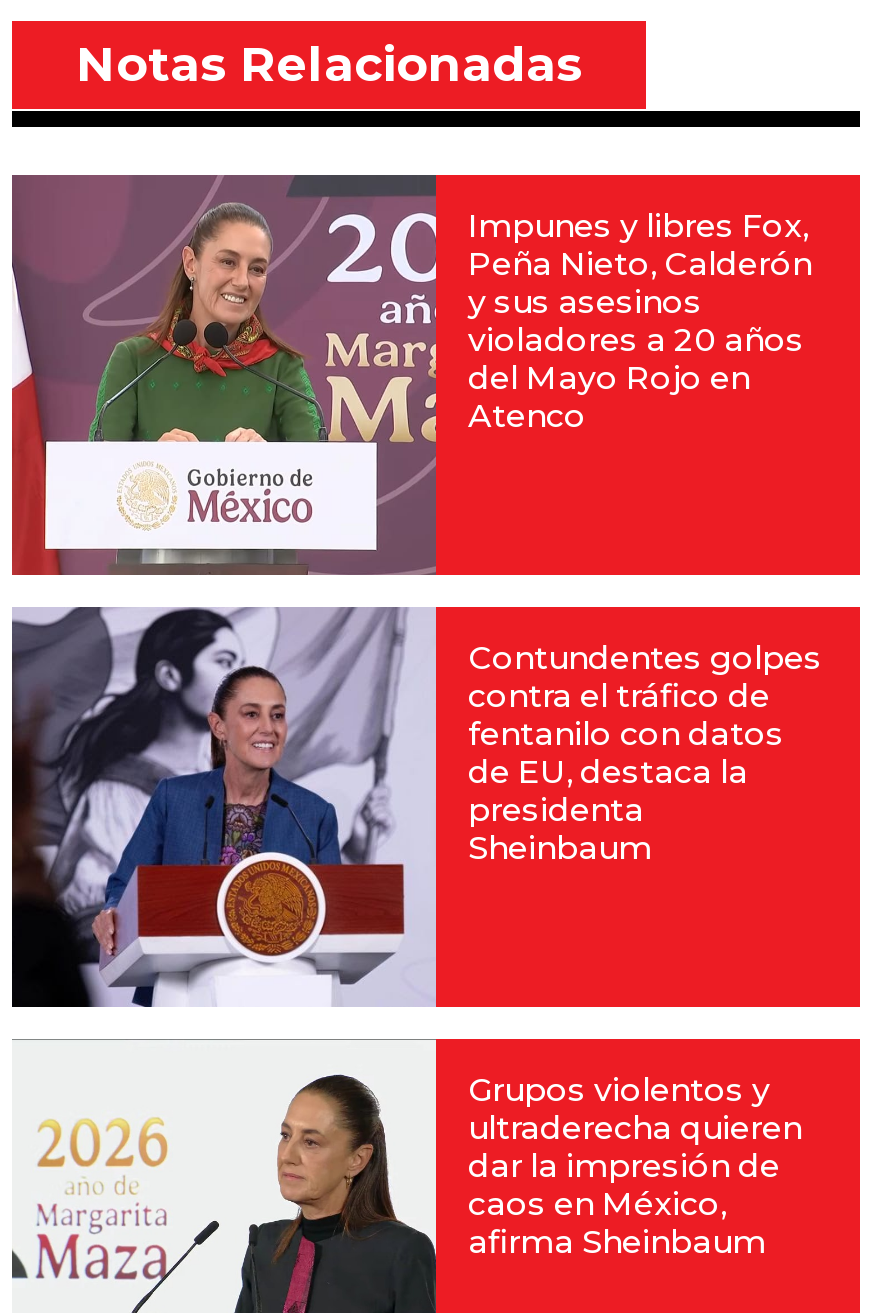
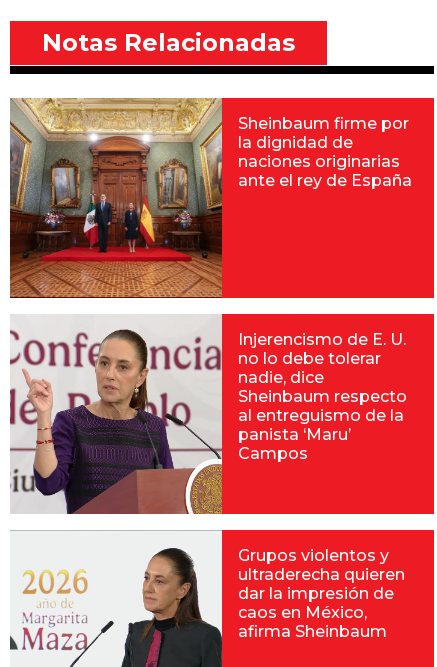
- [image]
- Impunes y libres Fox,
- Peña Nieto, Calderón
- y sus asesinos
- violadores a 20 años
- del Mayo Rojo en
- Atenco
+ [image]
+ Sheinbaum firme por
+ la dignidad de
+ naciones originarias
+ ante el rey de España

- [image]
- Contundentes golpes
- contra el tráfico de
- fentanilo con datos
- de EU, destaca la
- presidenta
- Sheinbaum
+ [image]
+ Injerencismo de E. U.
+ no lo debe tolerar
+ nadie, dice
+ Sheinbaum respecto
+ al entreguismo de la
+ panista ‘Maru’
+ Campos
